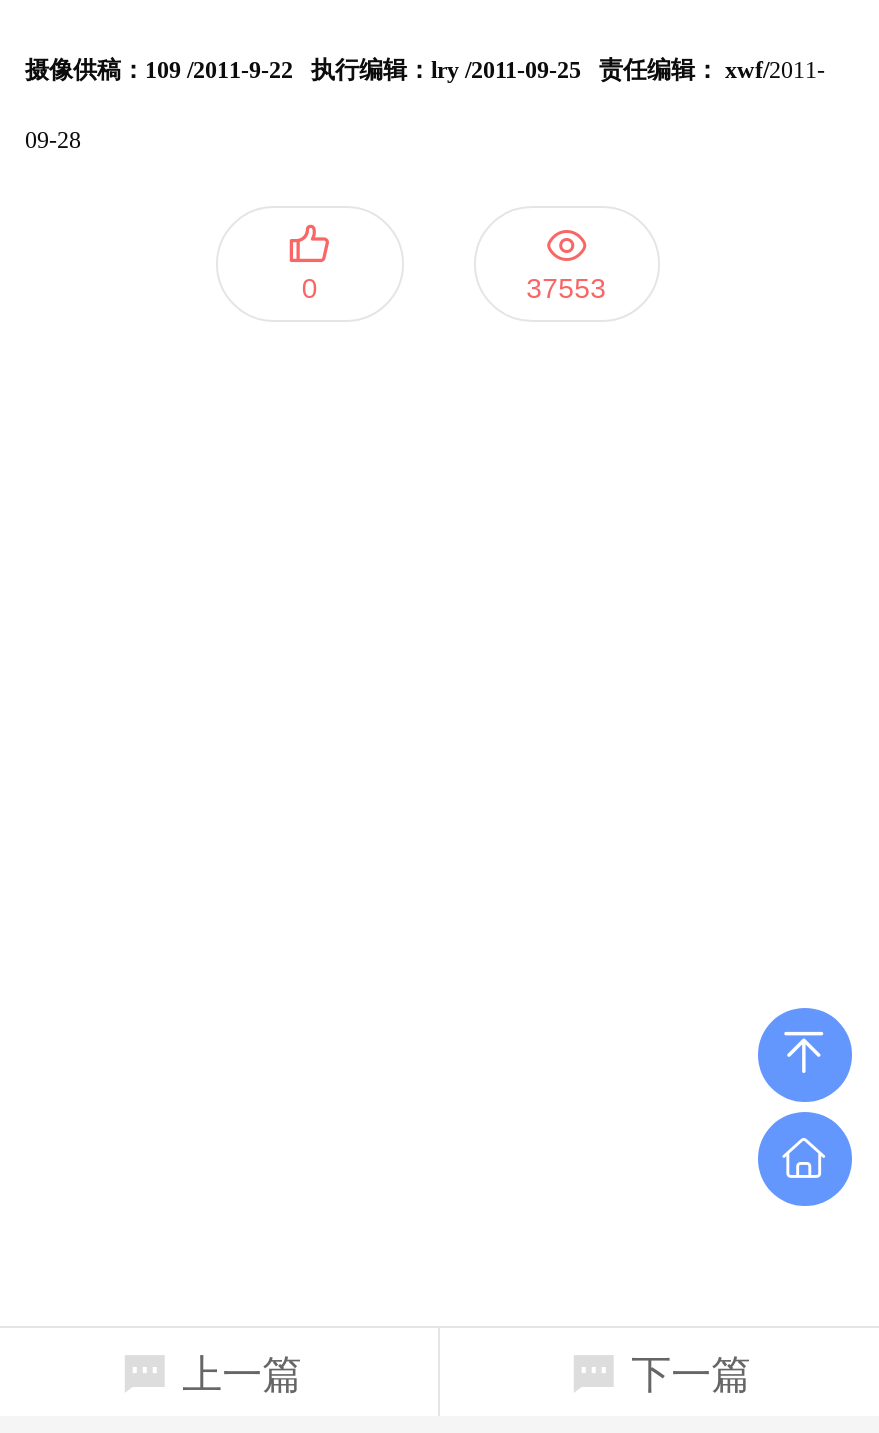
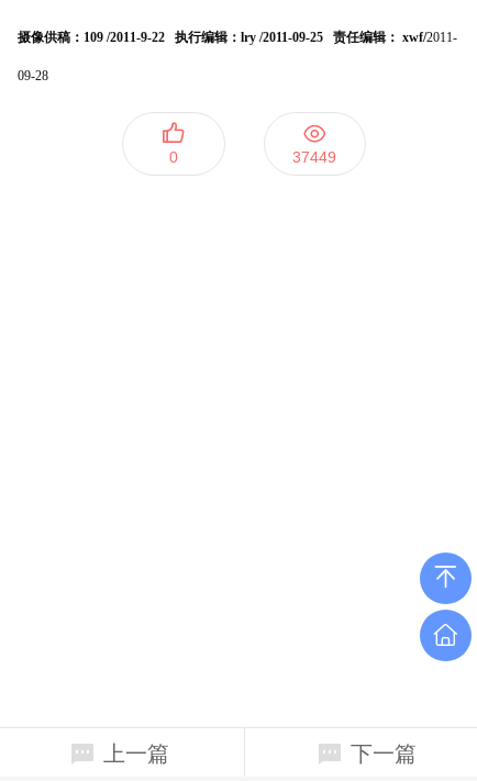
- 37553
+ 37449
